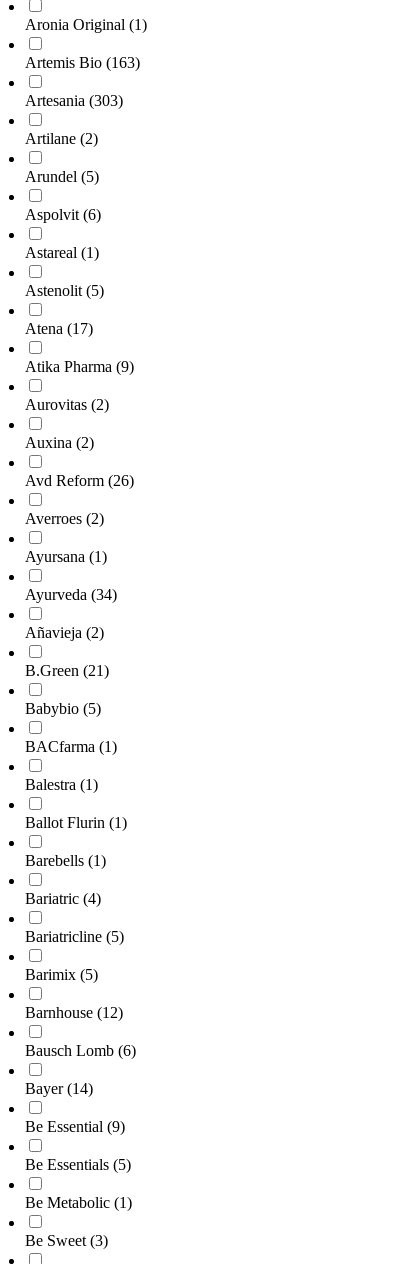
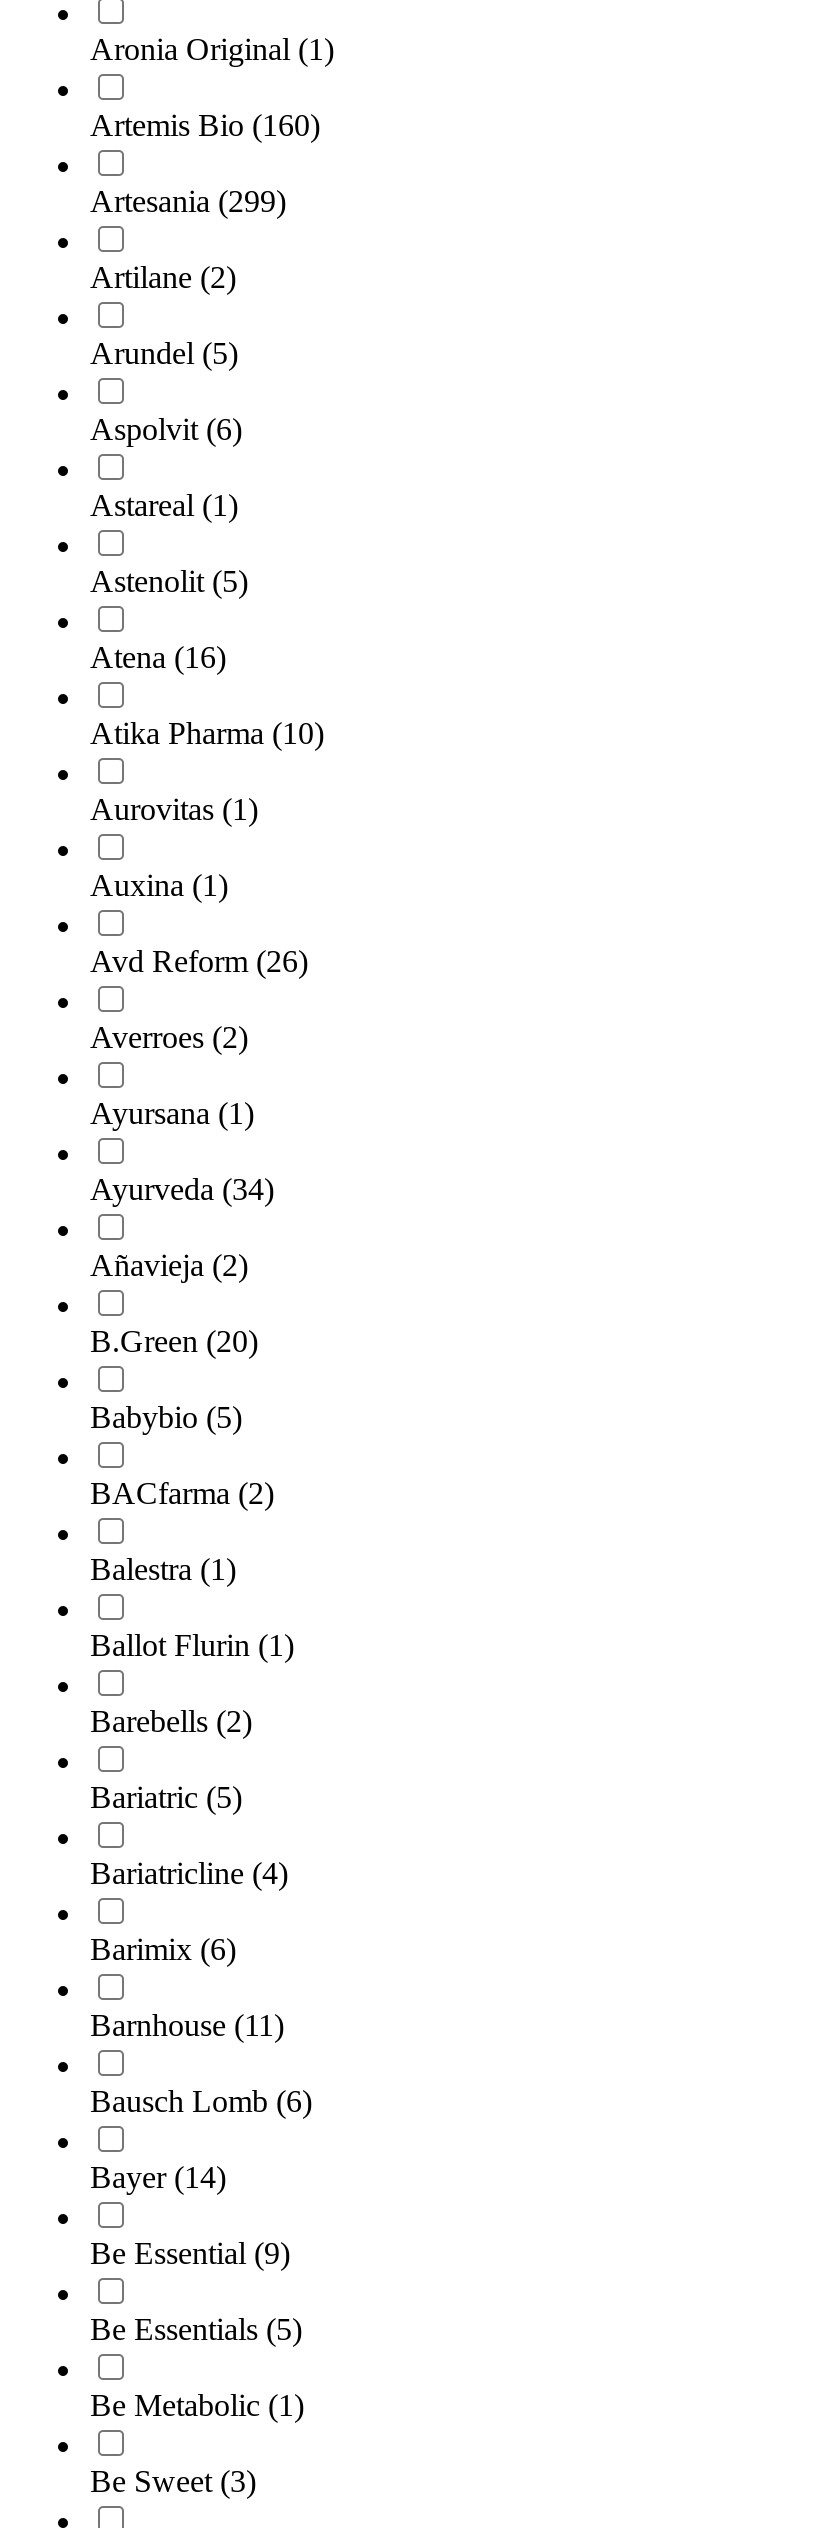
- Artemis Bio (163)
+ Artemis Bio (160)

- Artesania (303)
+ Artesania (299)

- Atena (17)
+ Atena (16)

- Atika Pharma (9)
+ Atika Pharma (10)

- Aurovitas (2)
+ Aurovitas (1)

- Auxina (2)
+ Auxina (1)

- B.Green (21)
+ B.Green (20)

- BACfarma (1)
+ BACfarma (2)

- Barebells (1)
+ Barebells (2)

- Bariatric (4)
+ Bariatric (5)

- Bariatricline (5)
+ Bariatricline (4)

- Barimix (5)
+ Barimix (6)

- Barnhouse (12)
+ Barnhouse (11)
